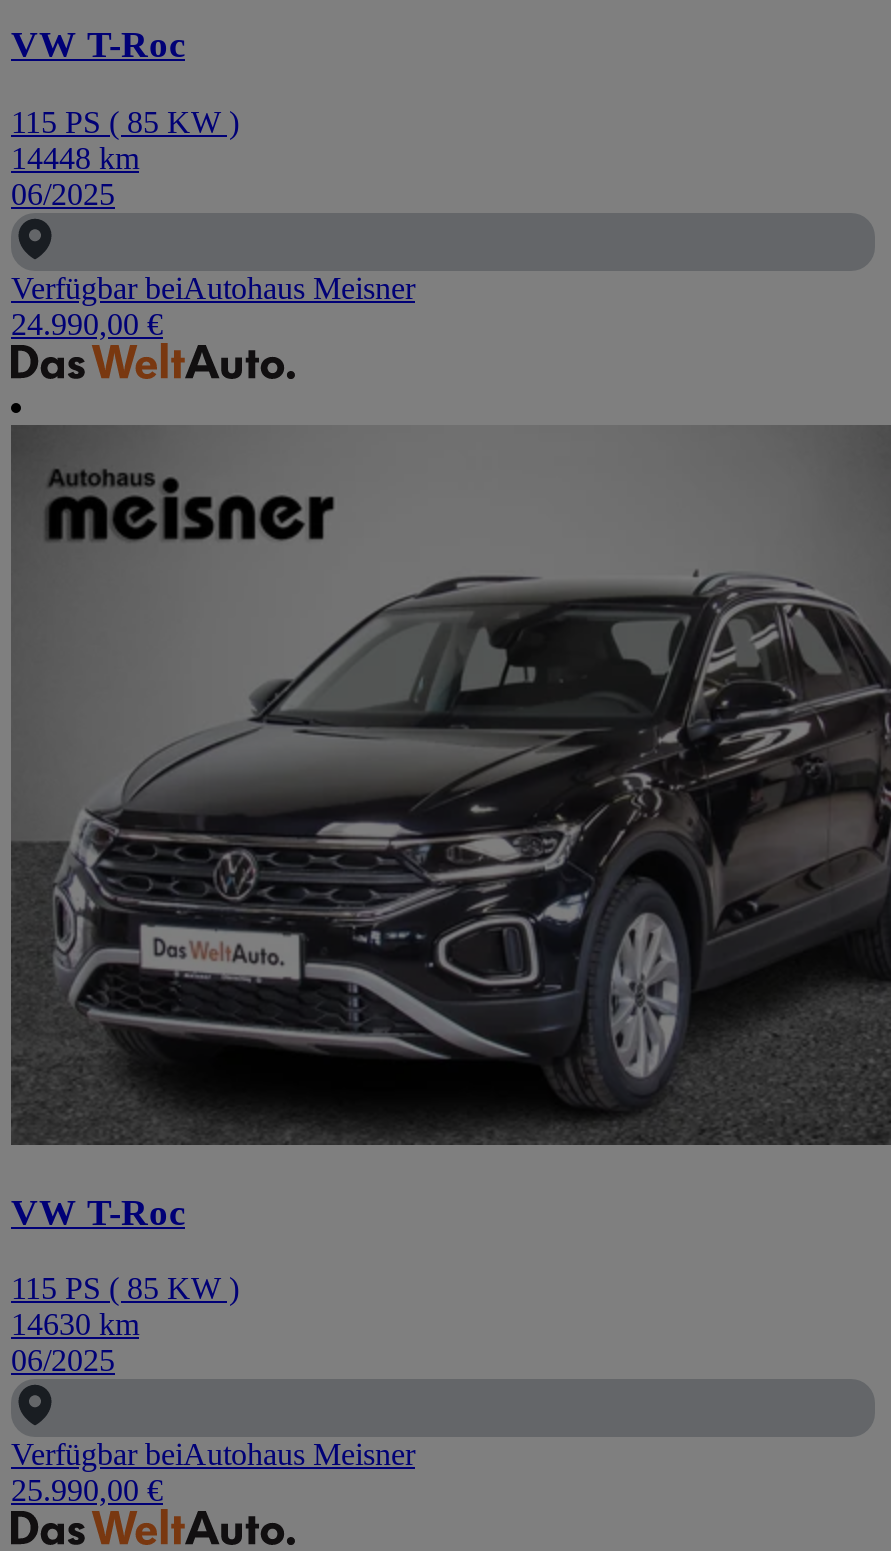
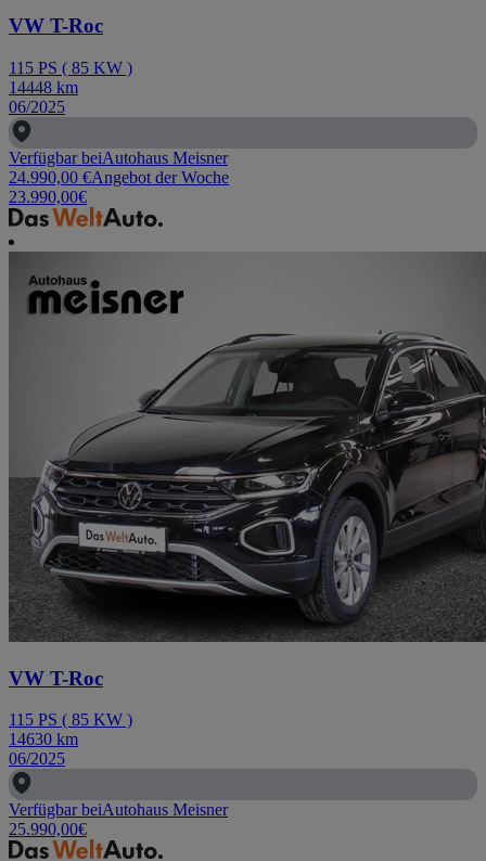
- 24.990,00 €
+ 24.990,00 €Angebot der Woche
+ 23.990,00€
